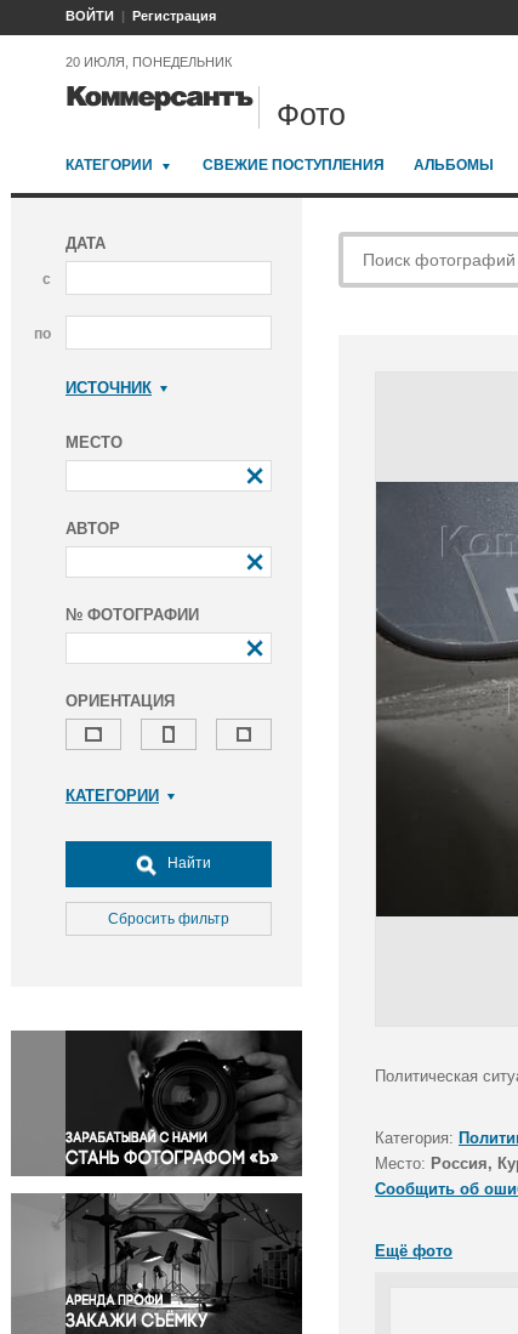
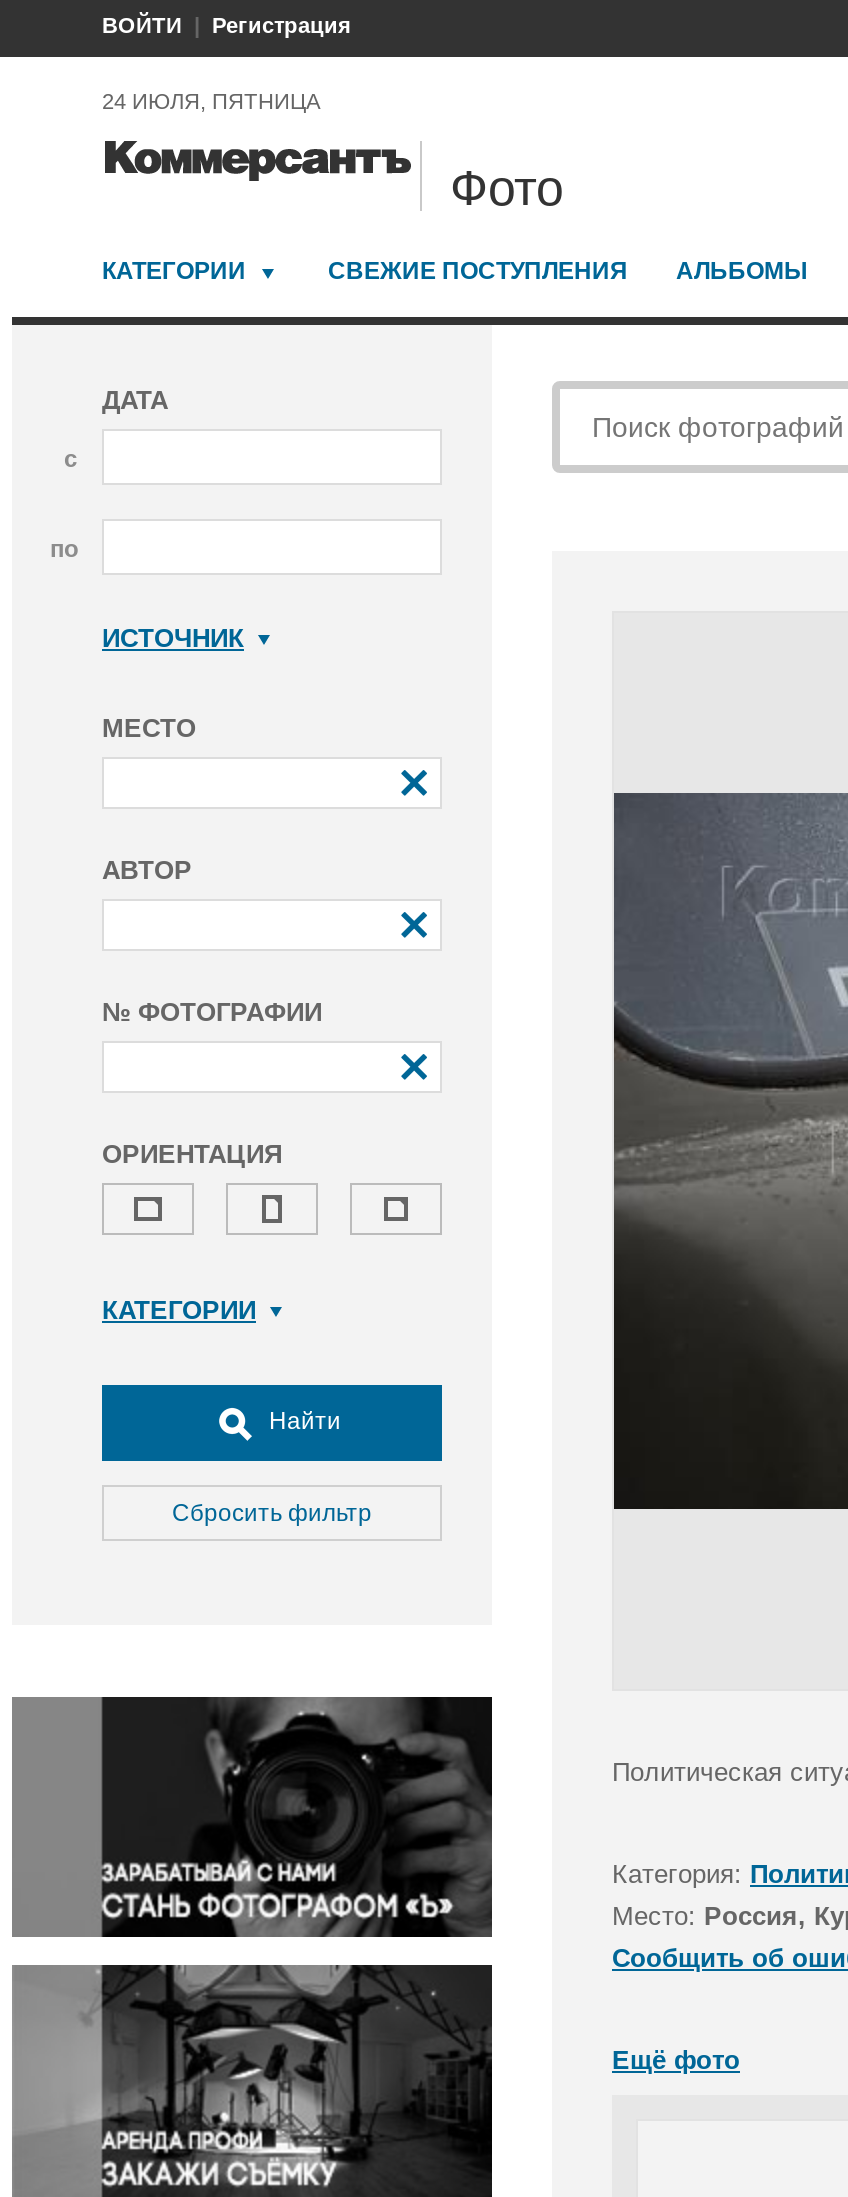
- 20 ИЮЛЯ, ПОНЕДЕЛЬНИК
+ 24 ИЮЛЯ, ПЯТНИЦА
